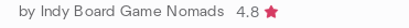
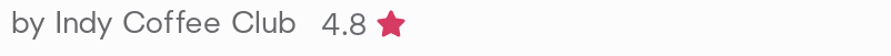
- by Indy Board Game Nomads
+ by Indy Coffee Club
